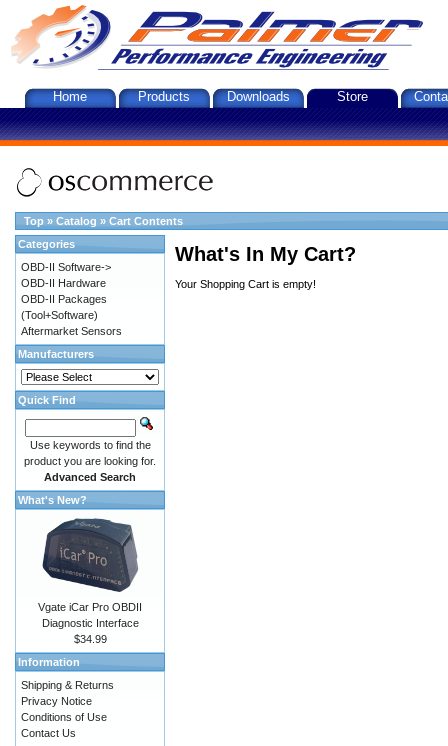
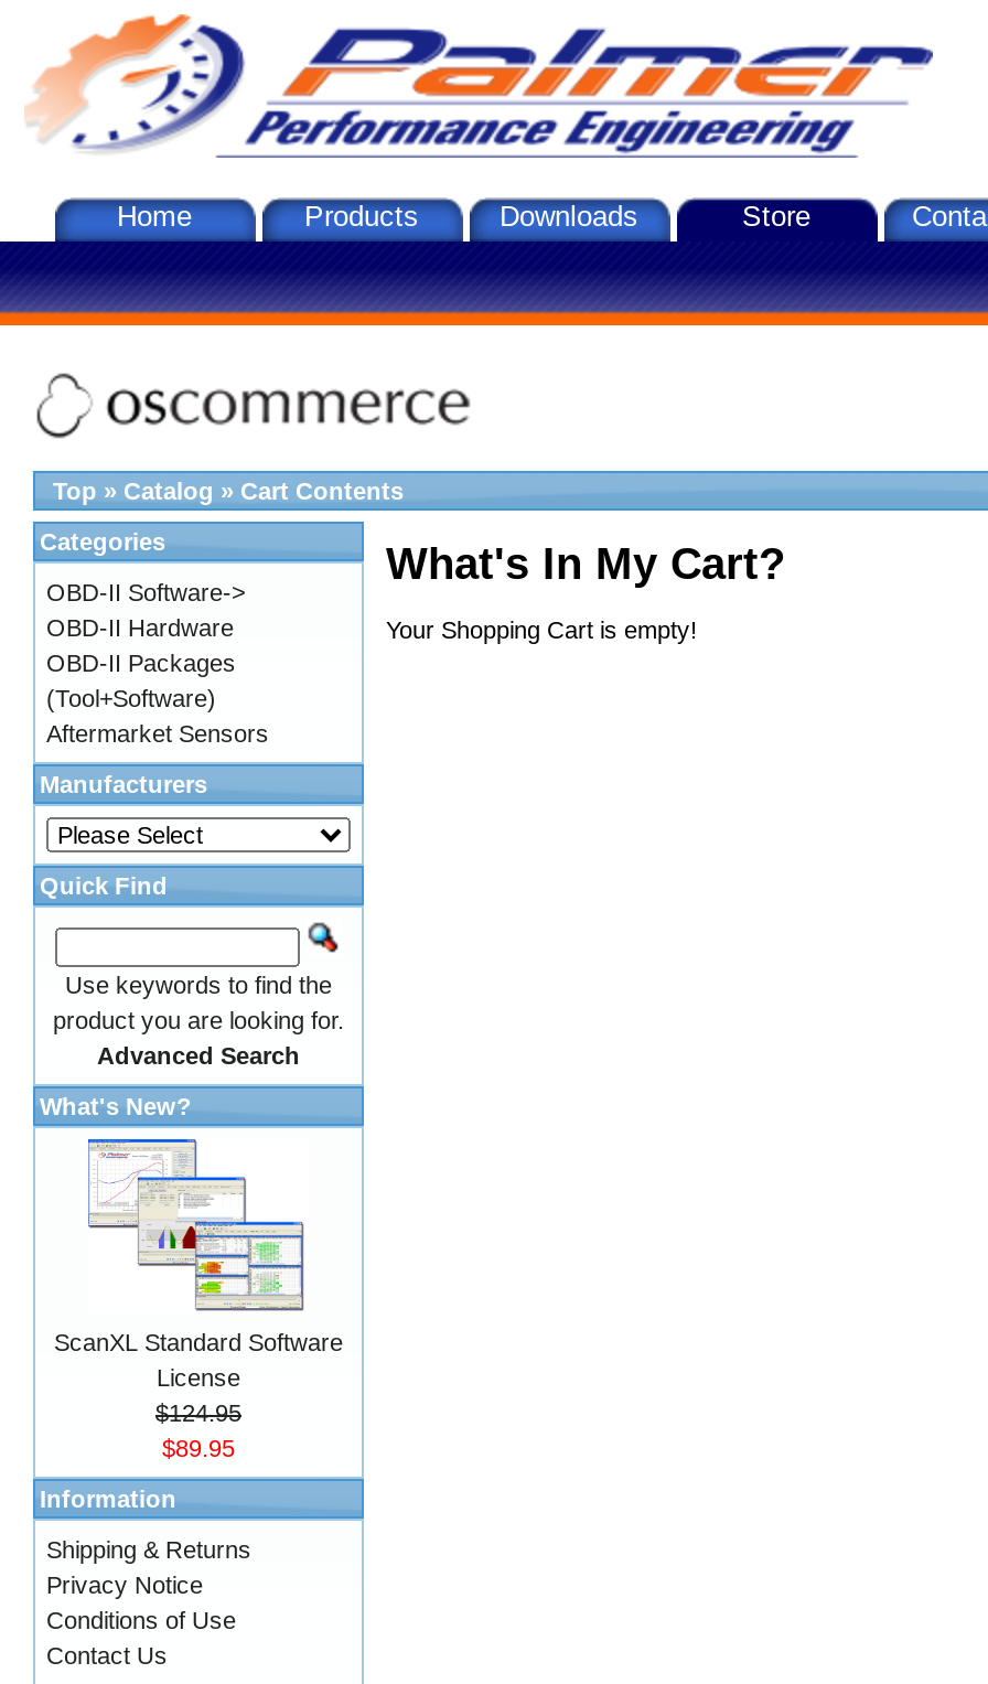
- [image]
- Vgate iCar Pro OBDII
- Diagnostic Interface
- $34.99
+ [image]
+ ScanXL Standard Software
+ License
+ $124.95
+ $89.95
